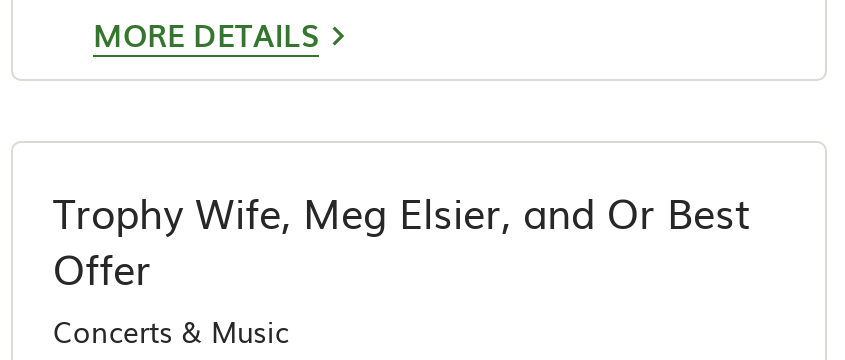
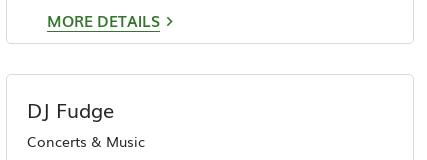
- Trophy Wife, Meg Elsier, and Or Best
- Offer
+ DJ Fudge
